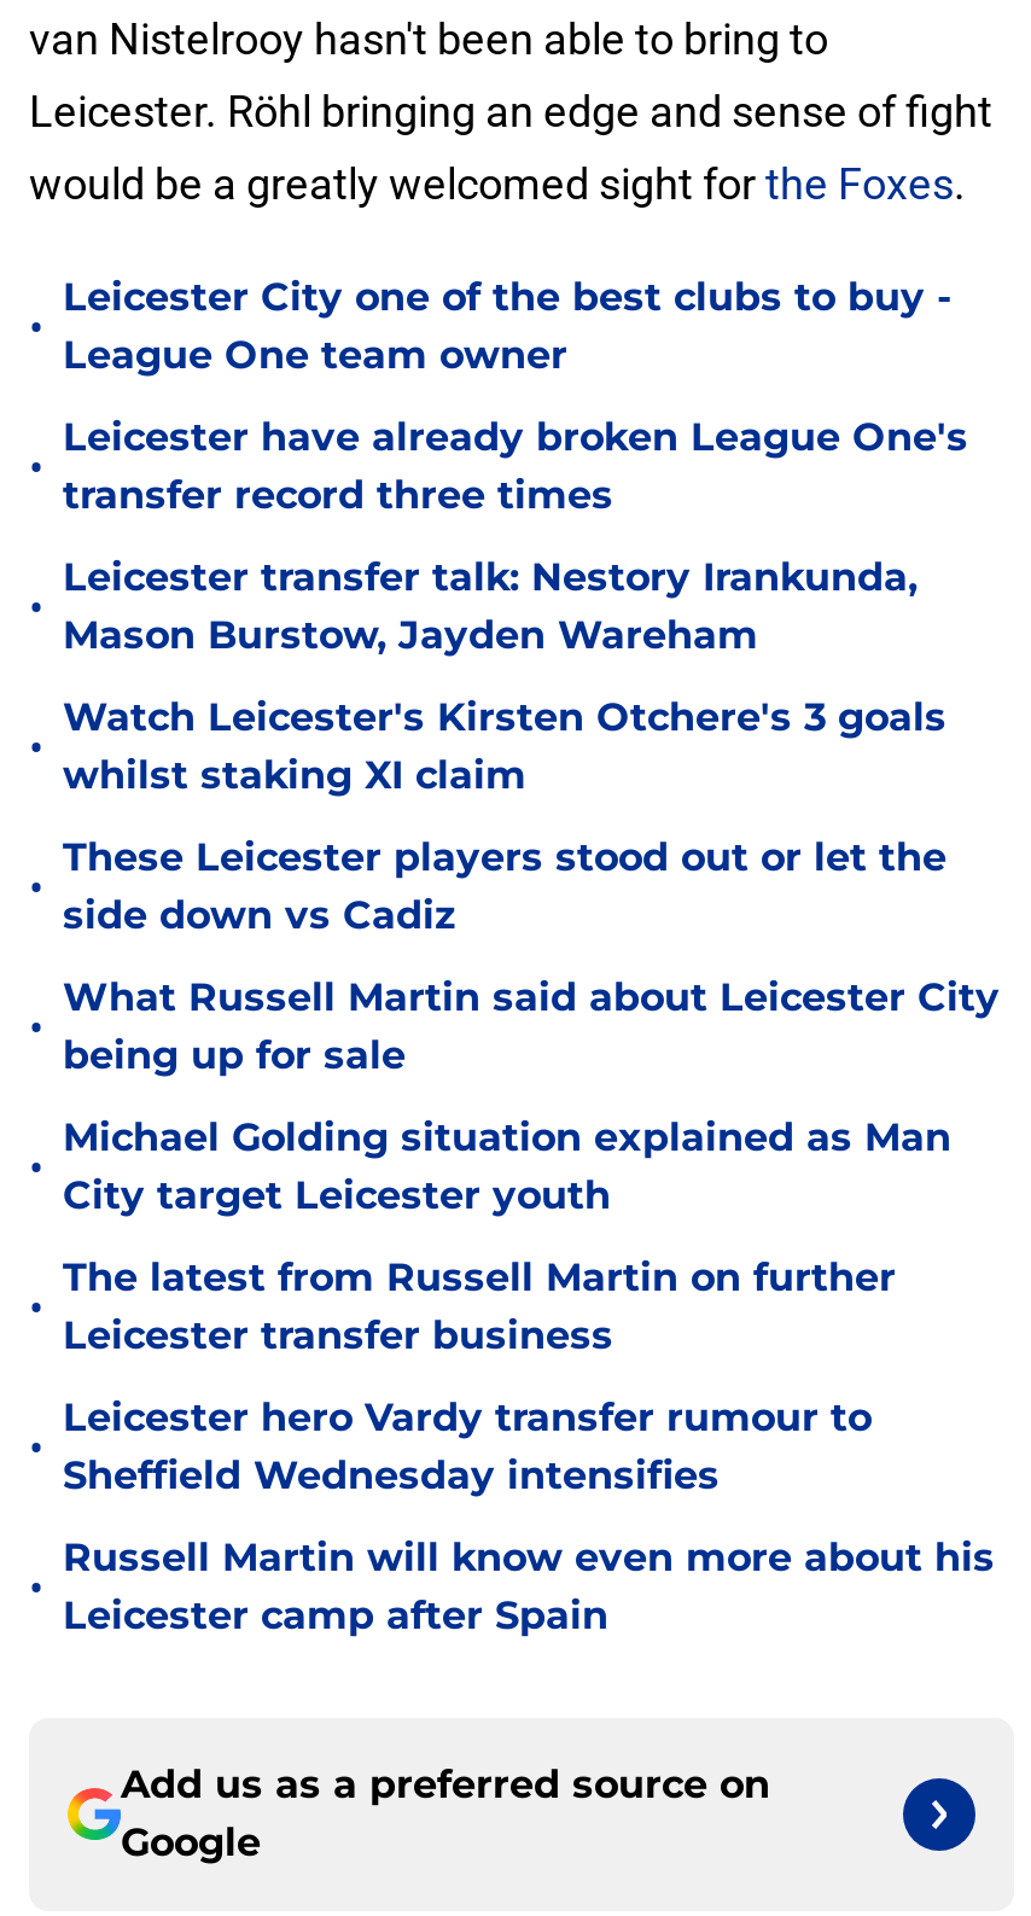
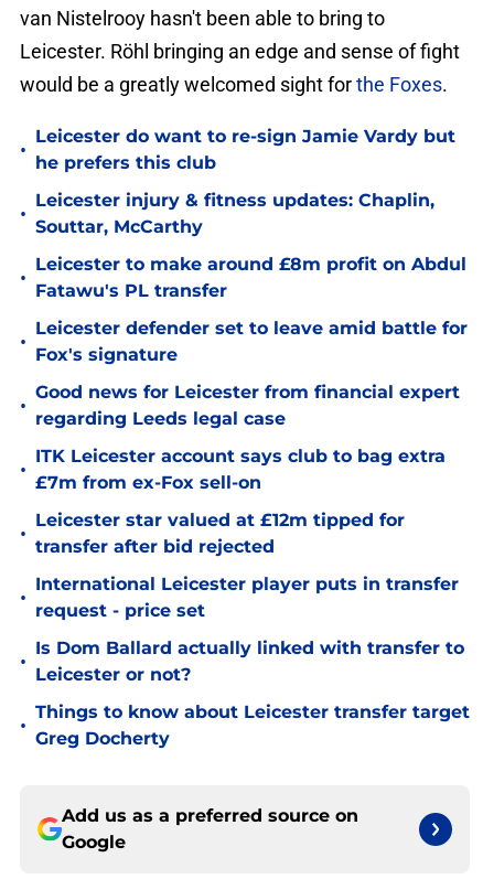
- Leicester City one of the best clubs to buy -
- League One team owner
+ Leicester do want to re-sign Jamie Vardy but
+ he prefers this club

- Leicester have already broken League One's
- transfer record three times
+ Leicester injury & fitness updates: Chaplin,
+ Souttar, McCarthy

- Leicester transfer talk: Nestory Irankunda,
- Mason Burstow, Jayden Wareham
+ Leicester to make around £8m profit on Abdul
+ Fatawu's PL transfer

- Watch Leicester's Kirsten Otchere's 3 goals
- whilst staking XI claim
+ Leicester defender set to leave amid battle for
+ Fox's signature

- These Leicester players stood out or let the
- side down vs Cadiz
+ Good news for Leicester from financial expert
+ regarding Leeds legal case

- What Russell Martin said about Leicester City
- being up for sale
+ ITK Leicester account says club to bag extra
+ £7m from ex-Fox sell-on

- Michael Golding situation explained as Man
- City target Leicester youth
+ Leicester star valued at £12m tipped for
+ transfer after bid rejected

- The latest from Russell Martin on further
- Leicester transfer business
+ International Leicester player puts in transfer
+ request - price set

- Leicester hero Vardy transfer rumour to
- Sheffield Wednesday intensifies
+ Is Dom Ballard actually linked with transfer to
+ Leicester or not?

- Russell Martin will know even more about his
- Leicester camp after Spain
+ Things to know about Leicester transfer target
+ Greg Docherty
